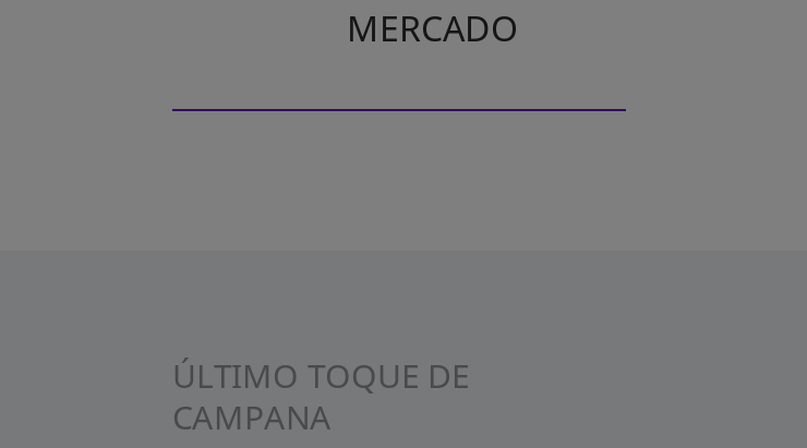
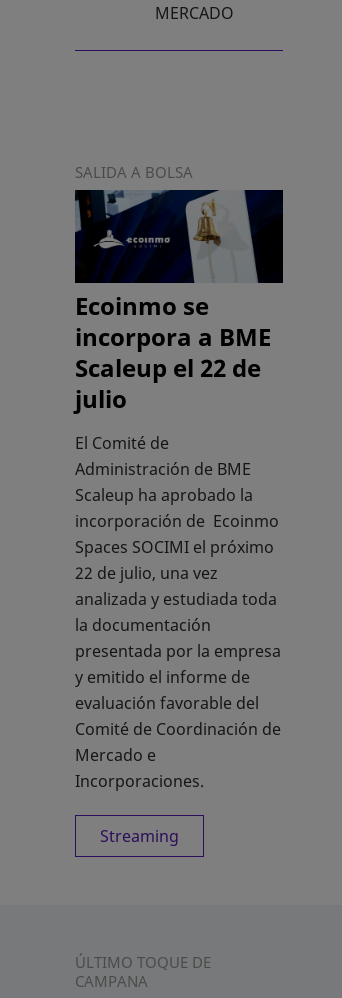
+ [image]
+ Ecoinmo se
+ incorpora a BME
+ Scaleup el 22 de
+ julio
+ El Comité de
+ Administración de BME
+ Scaleup ha aprobado la
+ incorporación de Ecoinmo
+ Spaces SOCIMI el próximo
+ 22 de julio, una vez
+ analizada y estudiada toda
+ la documentación
+ presentada por la empresa
+ y emitido el informe de
+ evaluación favorable del
+ Comité de Coordinación de
+ Mercado e
+ Incorporaciones.
+ Streaming

+ SALIDA A BOLSA

+ [image]
